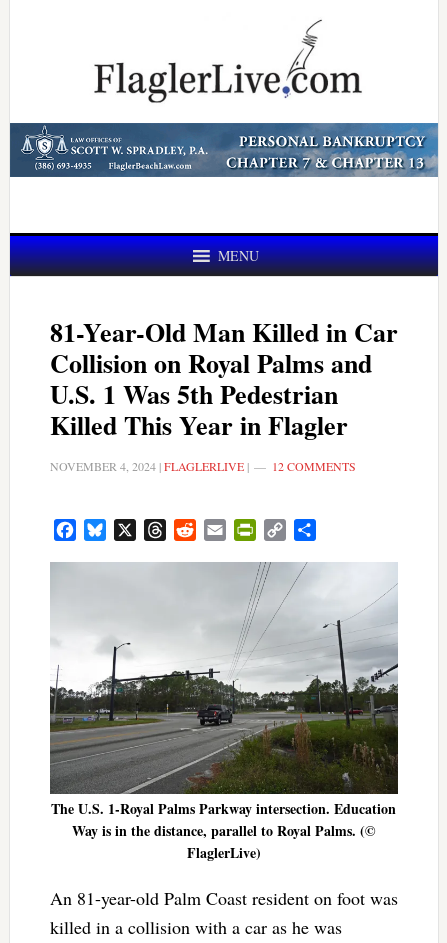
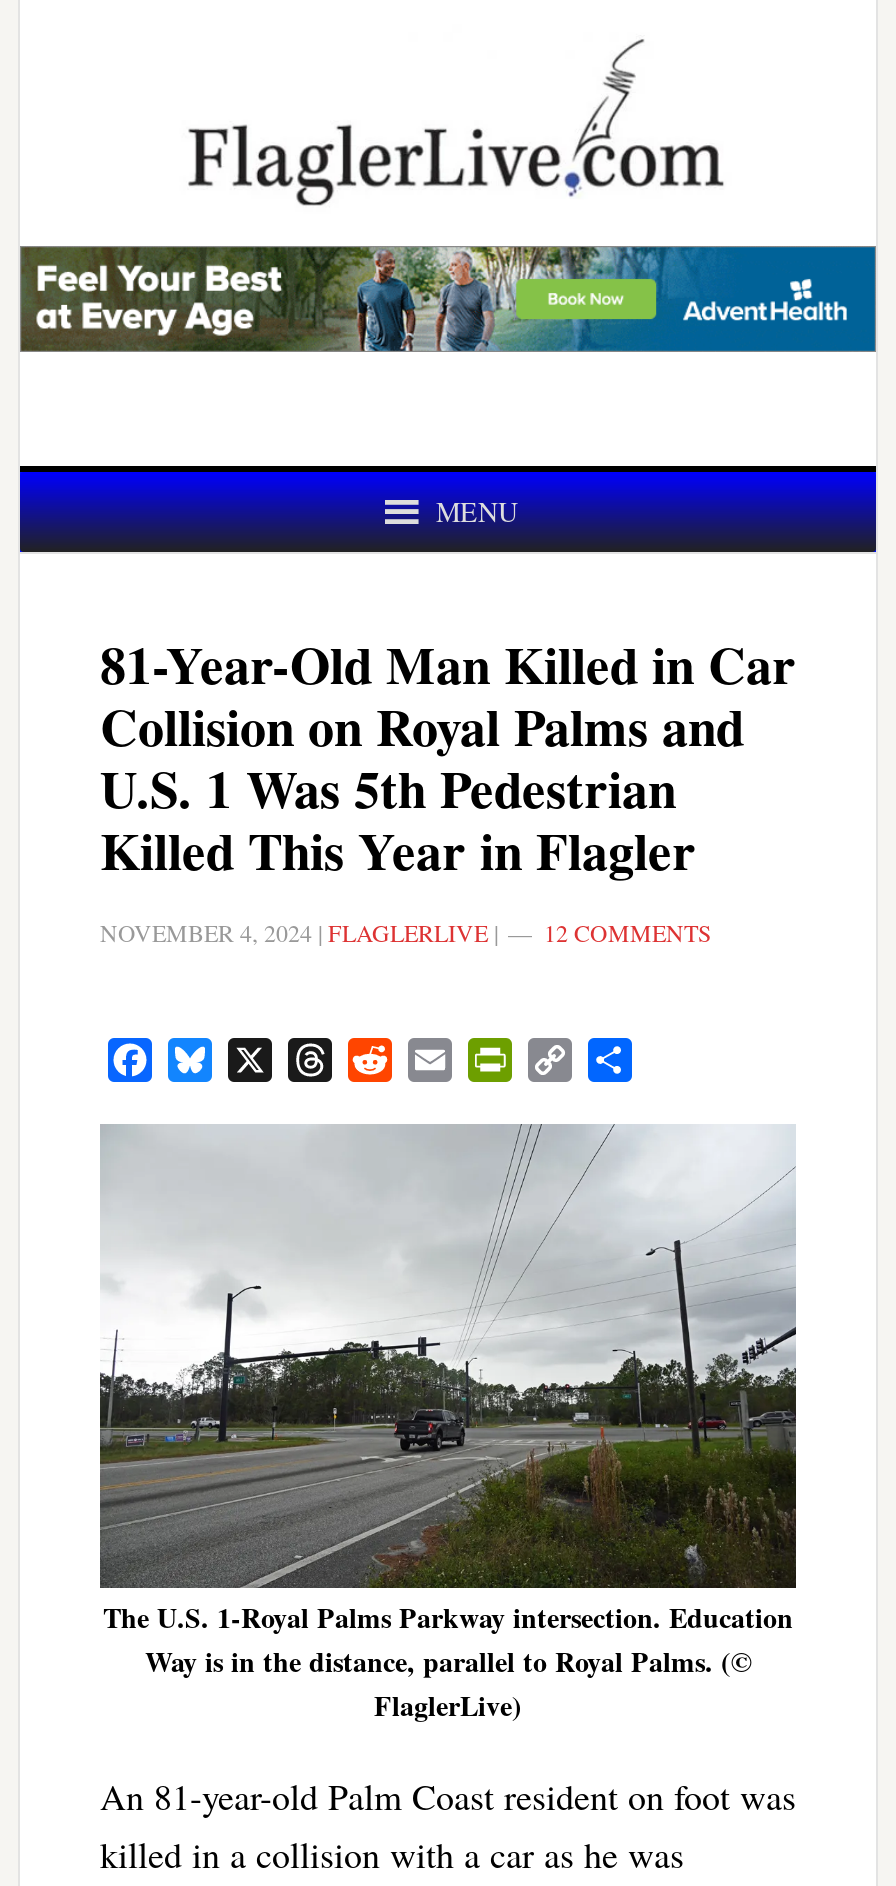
- [image]
+ [image]
